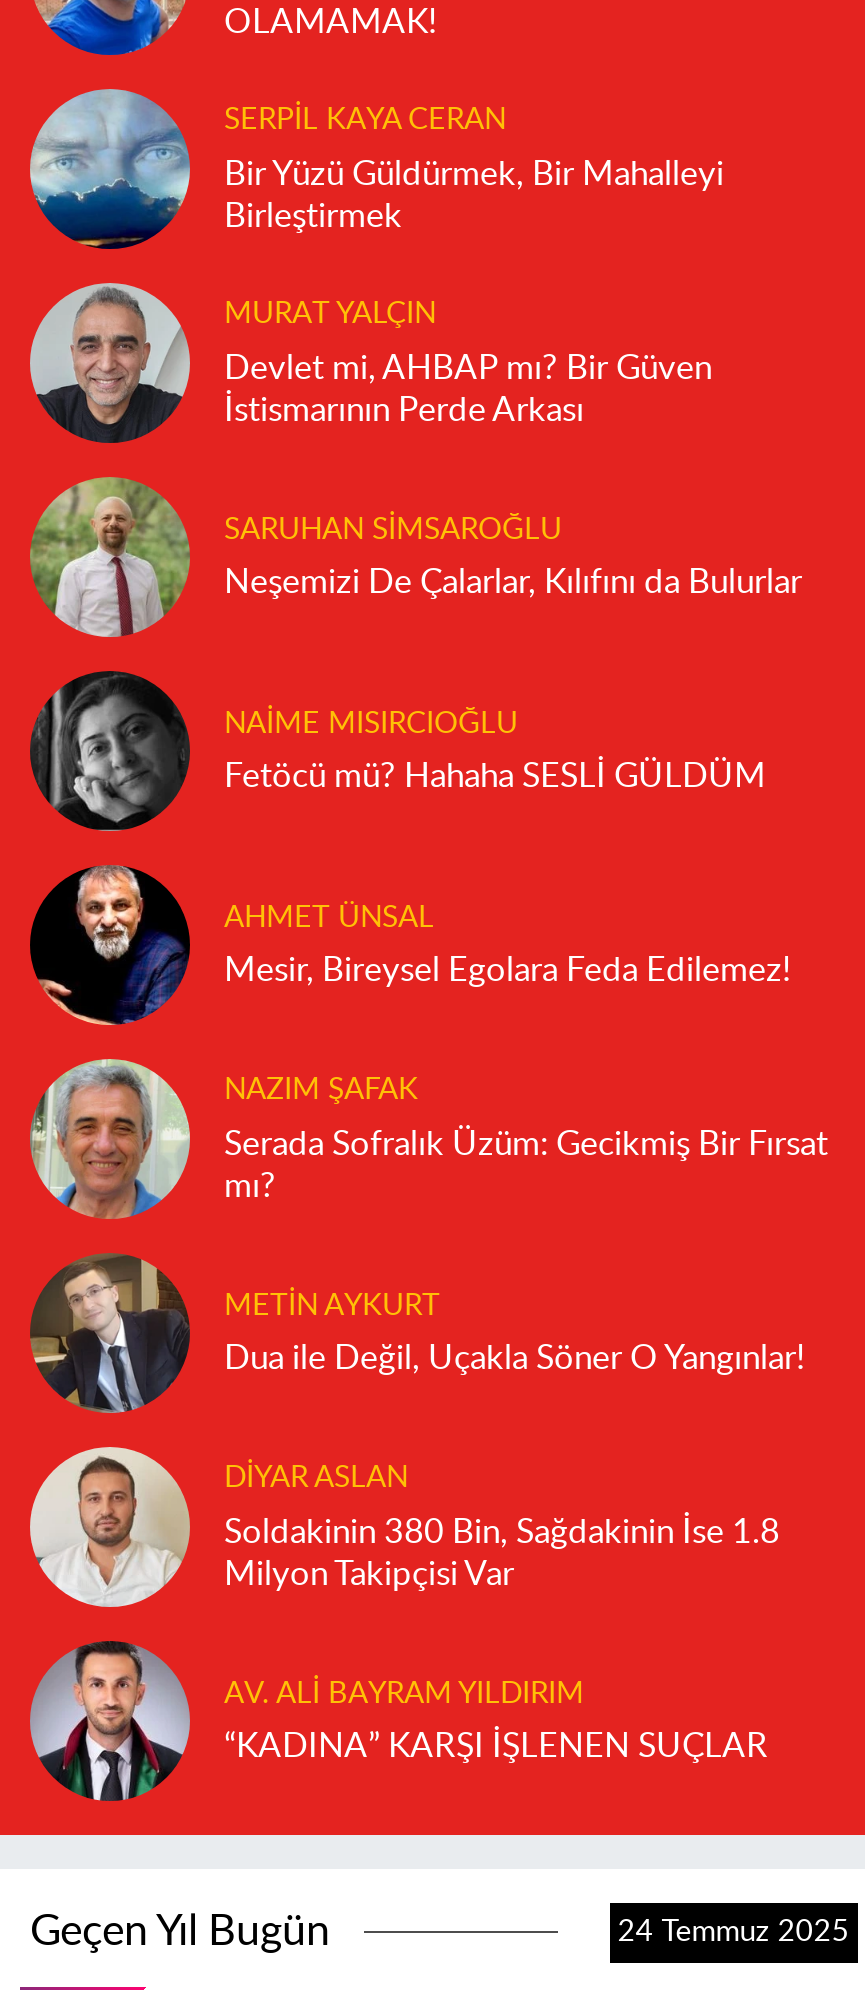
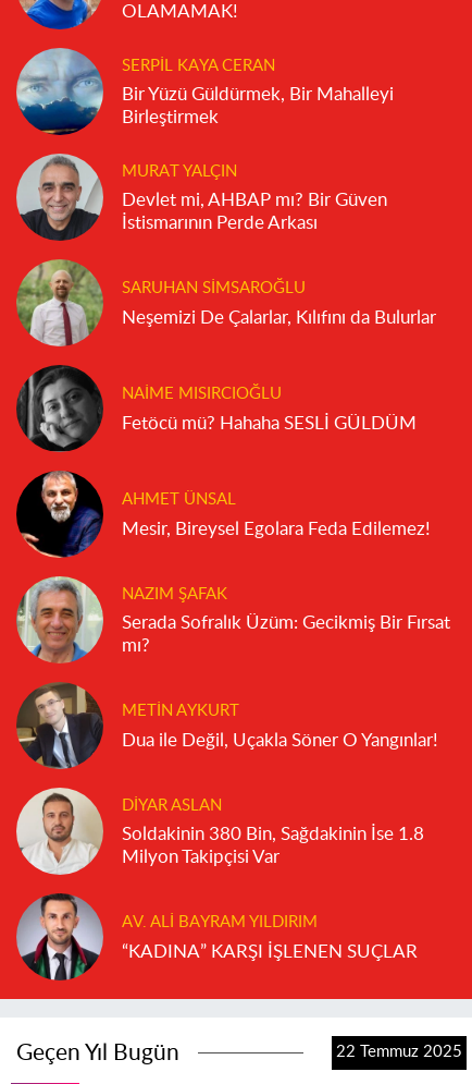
- 24 Temmuz 2025
+ 22 Temmuz 2025
